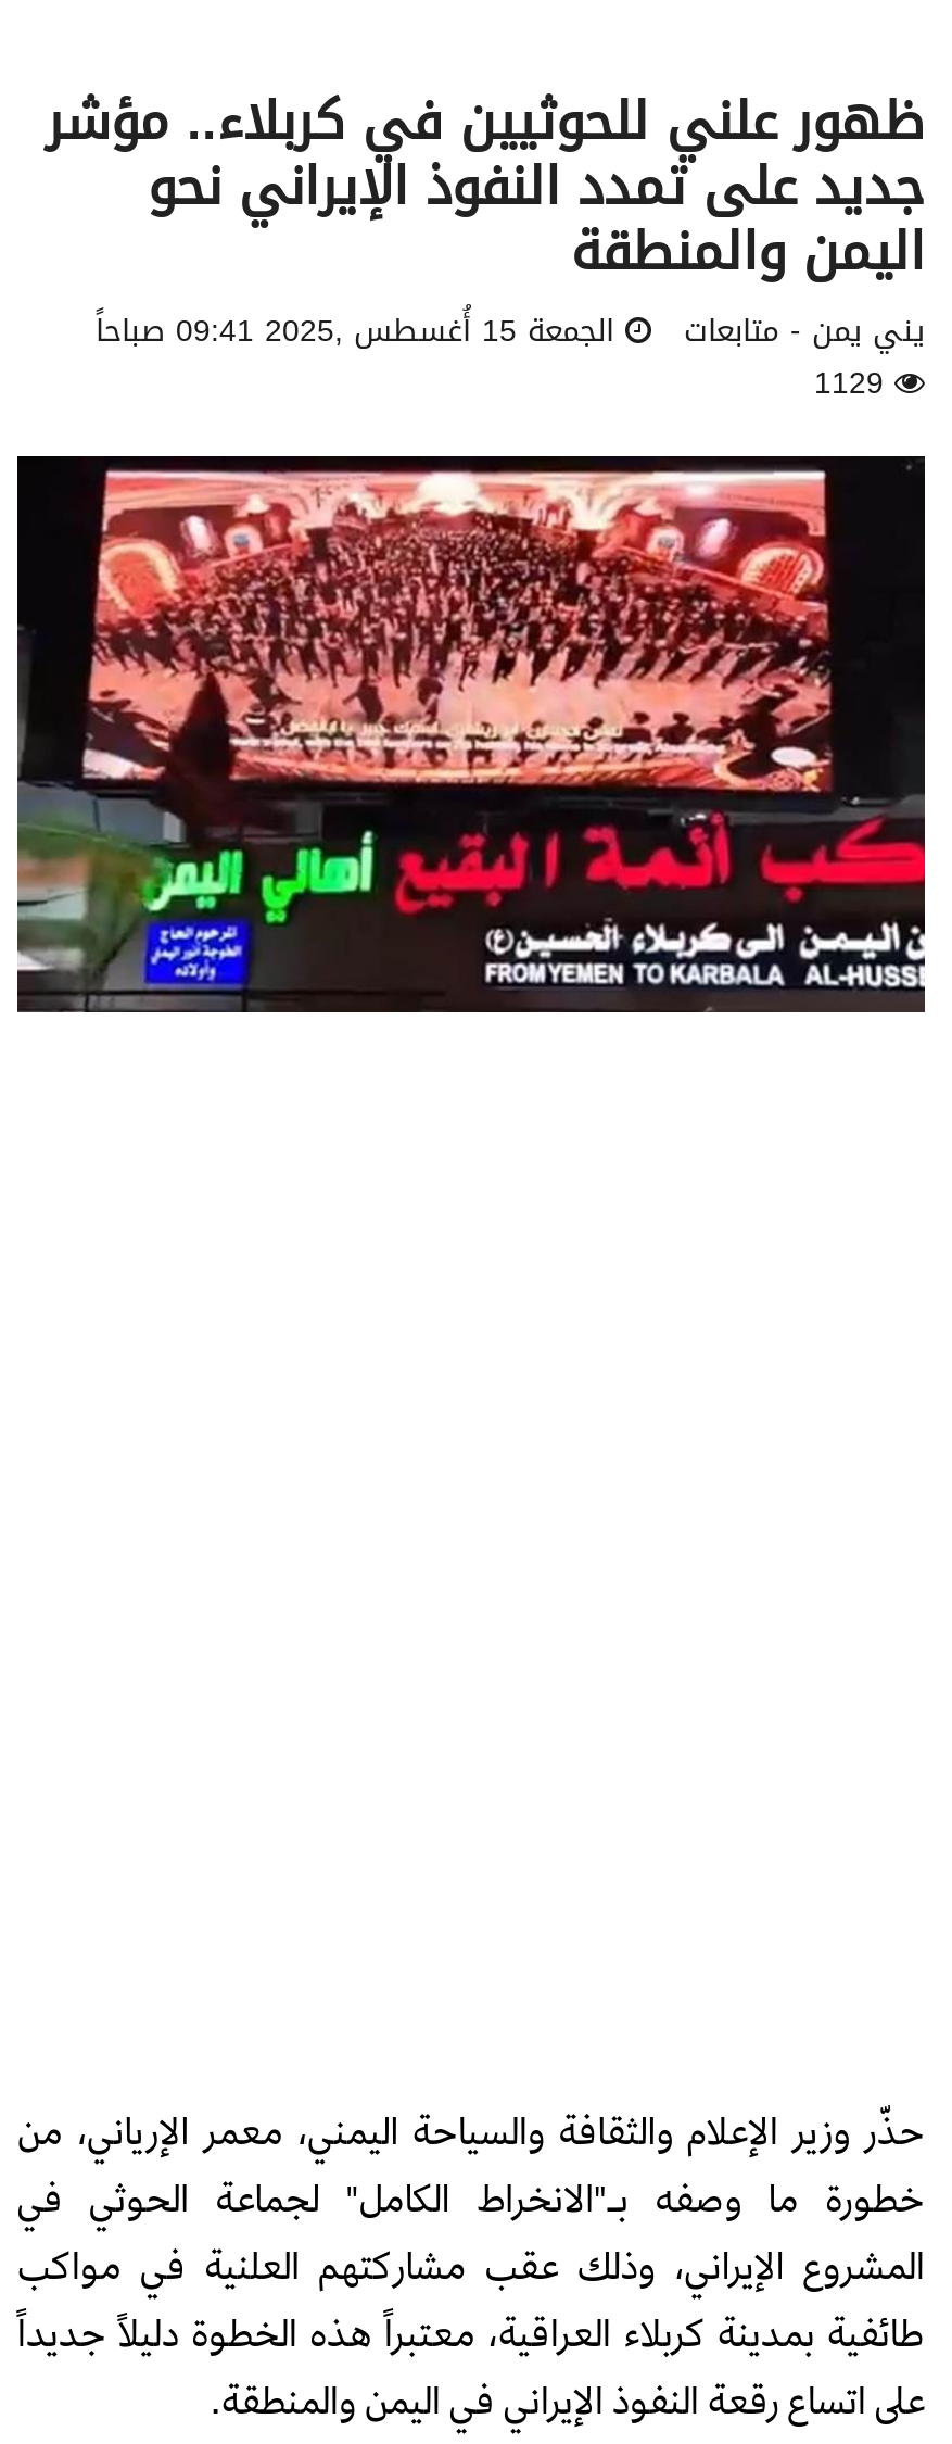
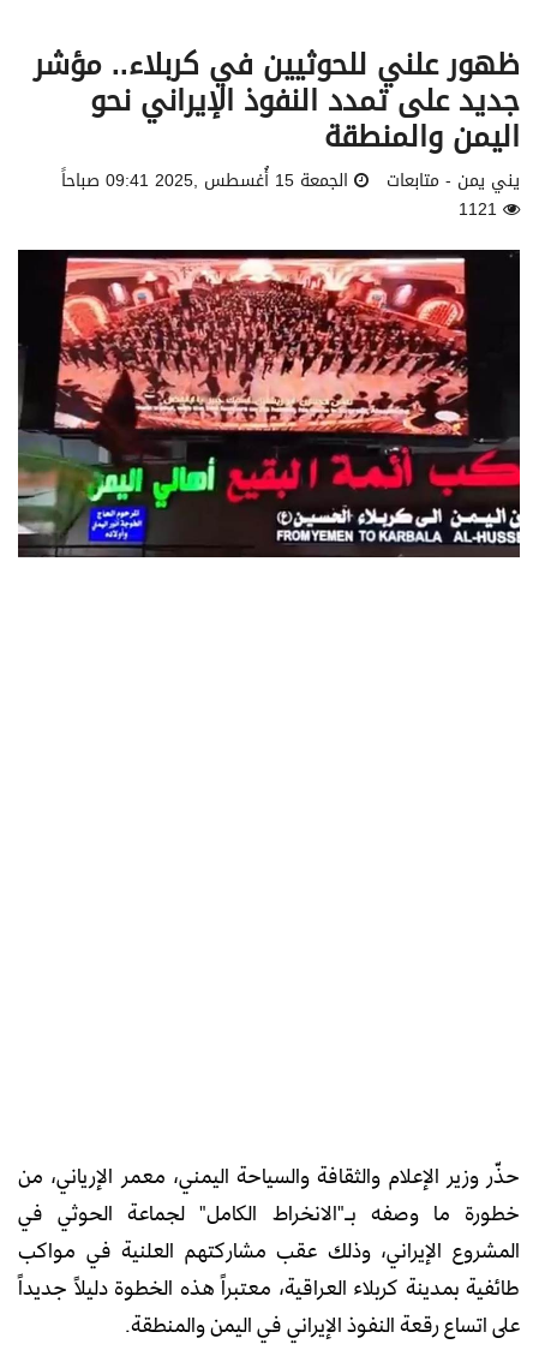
- 1129
+ 1121
